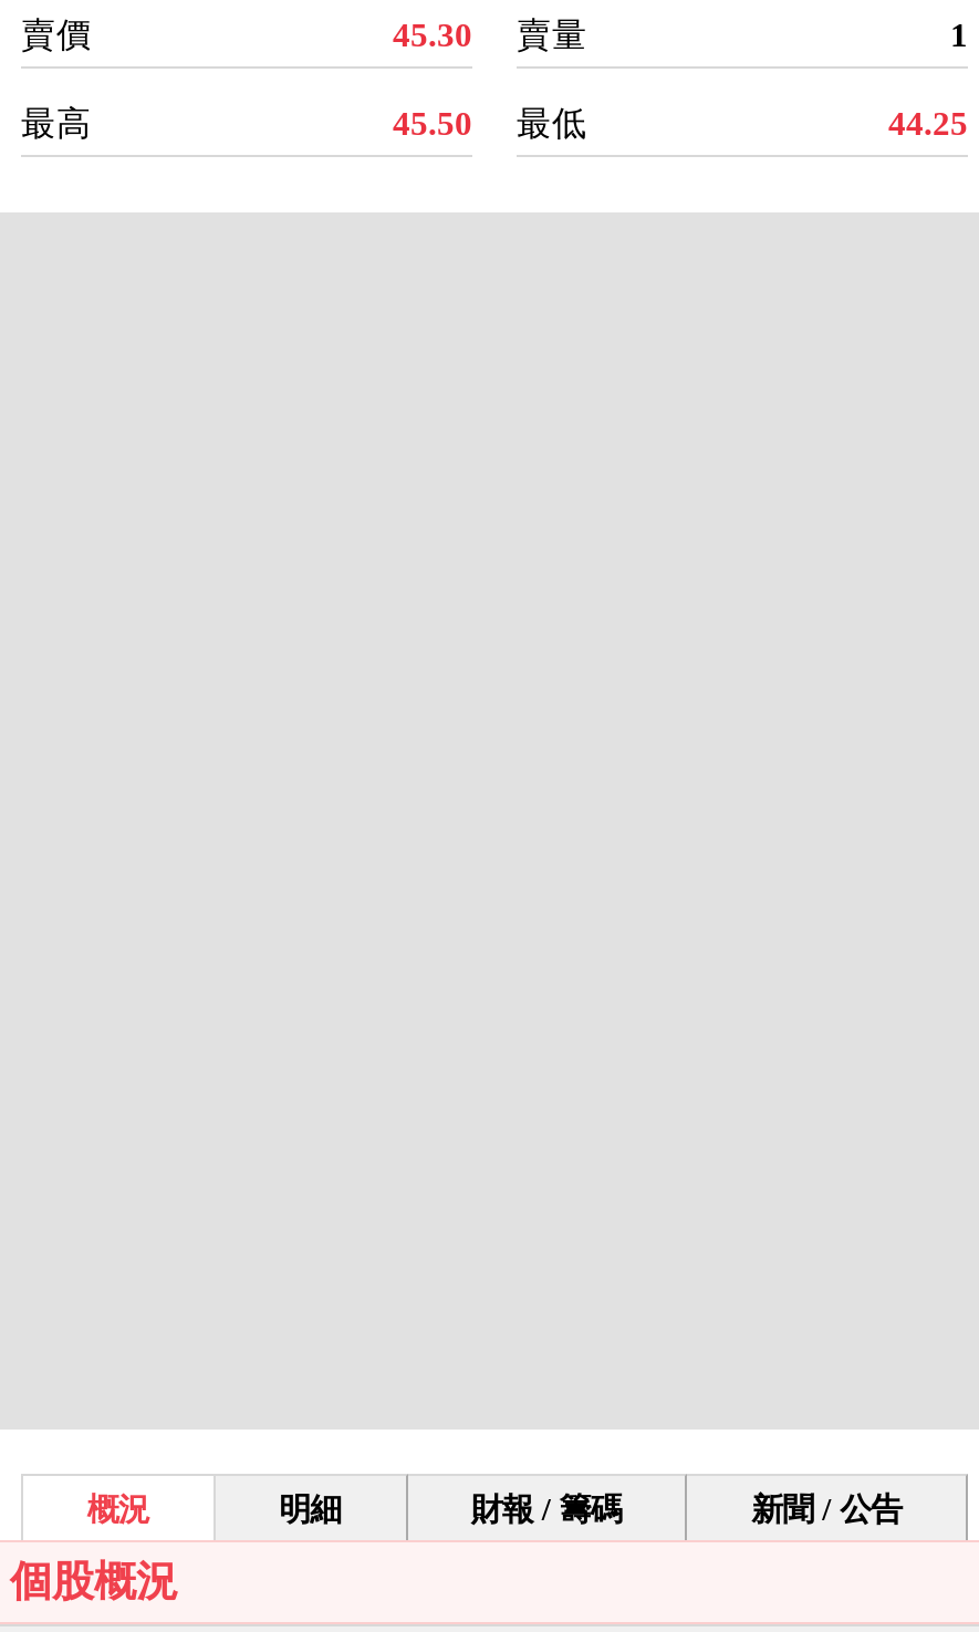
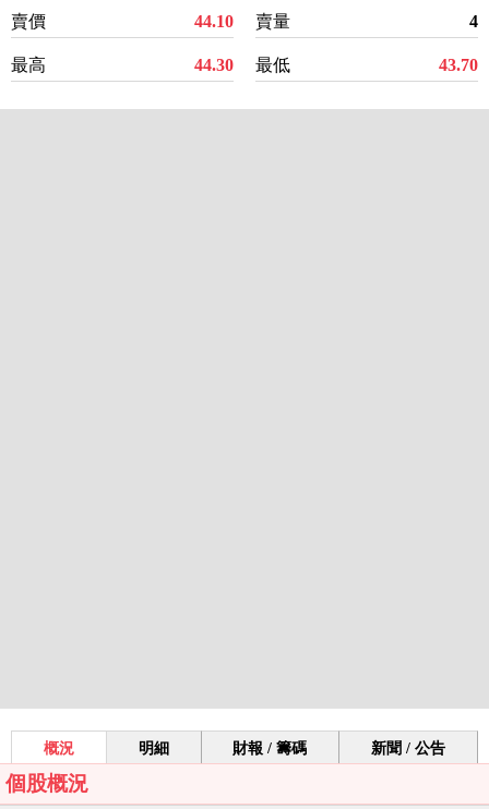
- 45.30
+ 44.10

- 1
+ 4

- 45.50 最低
+ 44.30 最低

- 44.25
+ 43.70
